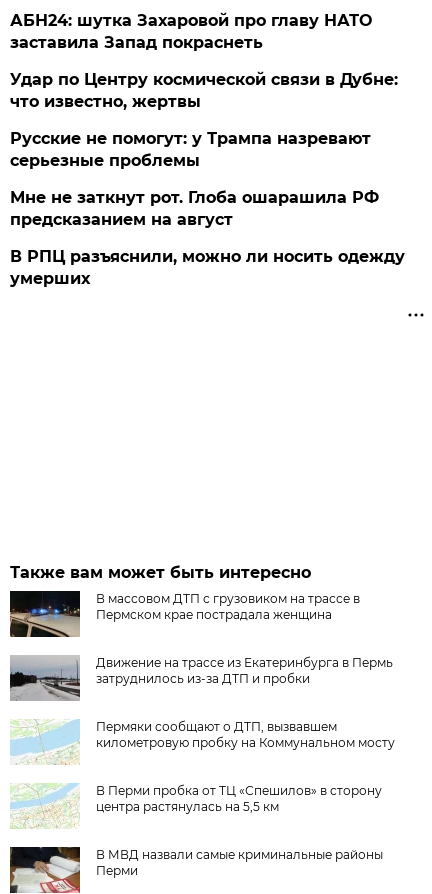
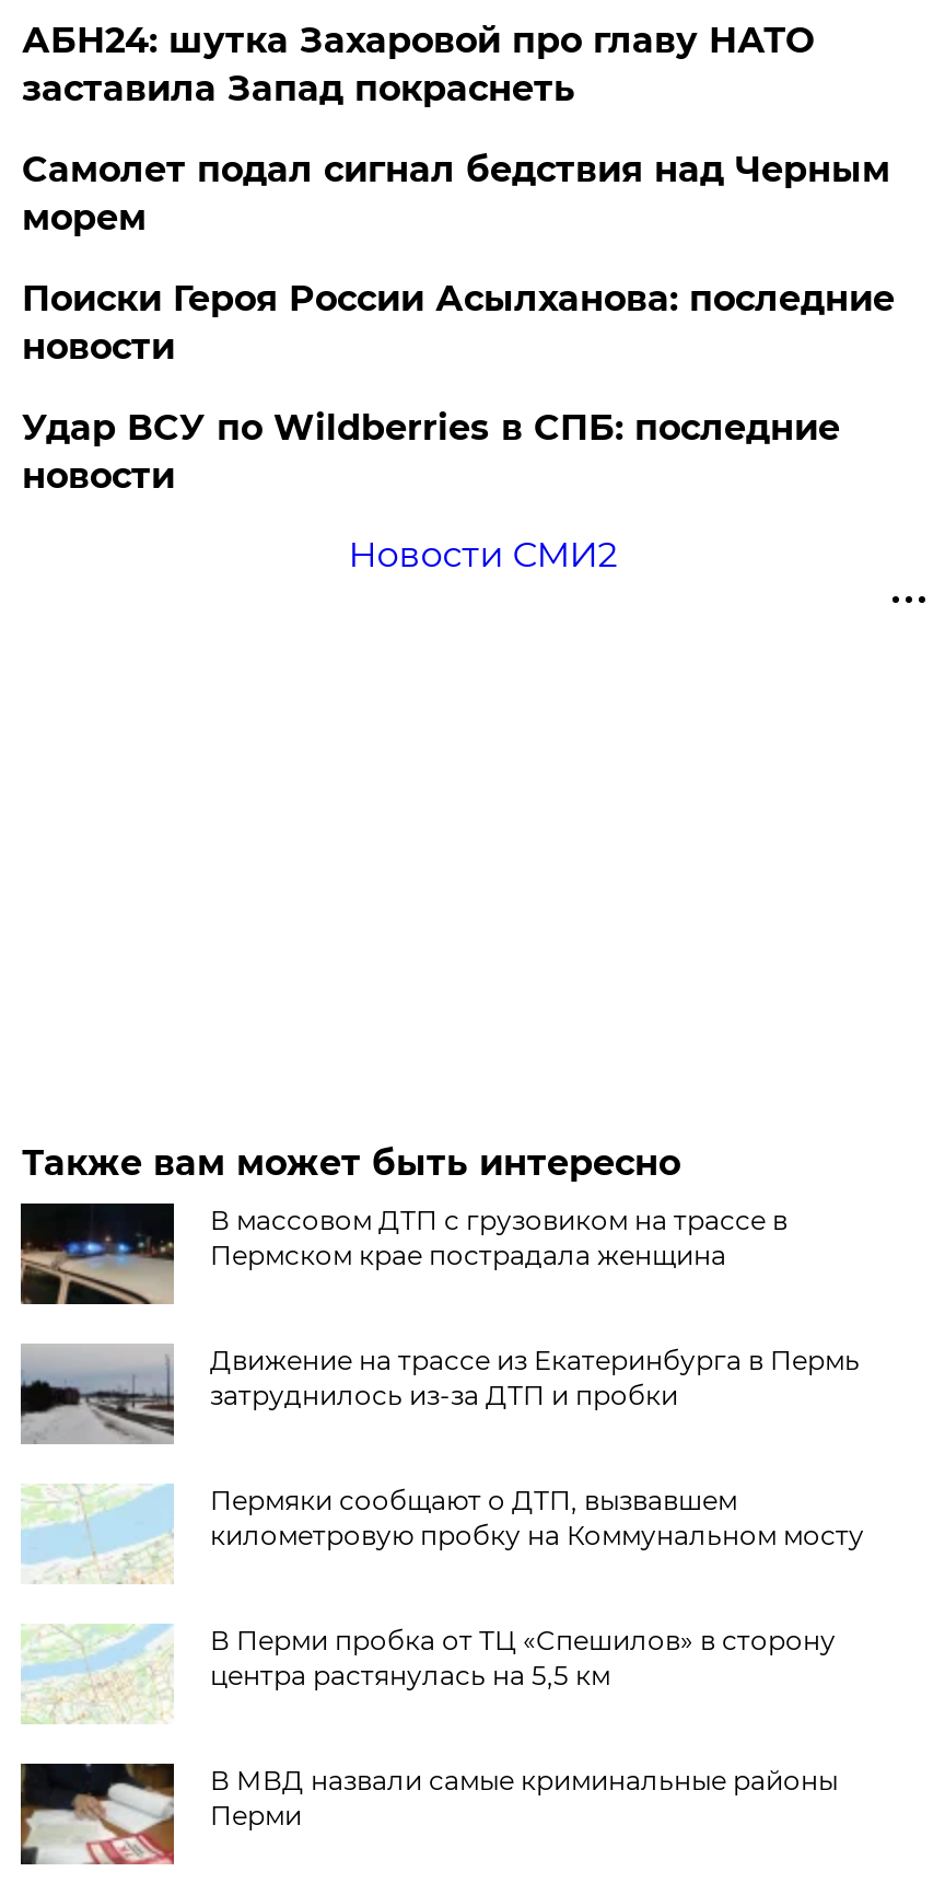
- Удар по Центру космической связи в Дубне:
- что известно, жертвы
+ Самолет подал сигнал бедствия над Черным
+ морем

- Русские не помогут: у Трампа назревают
- серьезные проблемы
+ Поиски Героя России Асылханова: последние
+ новости

- Мне не заткнут рот. Глоба ошарашила РФ
- предсказанием на август
+ Удар ВСУ по Wildberries в СПБ: последние
+ новости

- В РПЦ разъяснили, можно ли носить одежду
- умерших
+ Новости СМИ2
